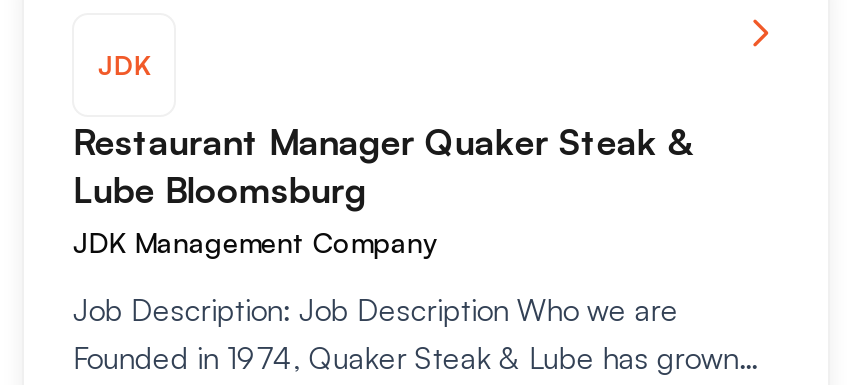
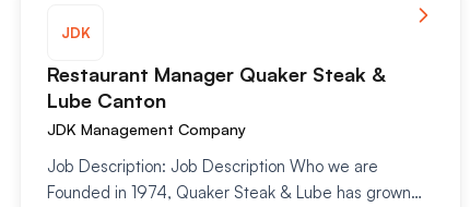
- Lube Bloomsburg
+ Lube Canton
